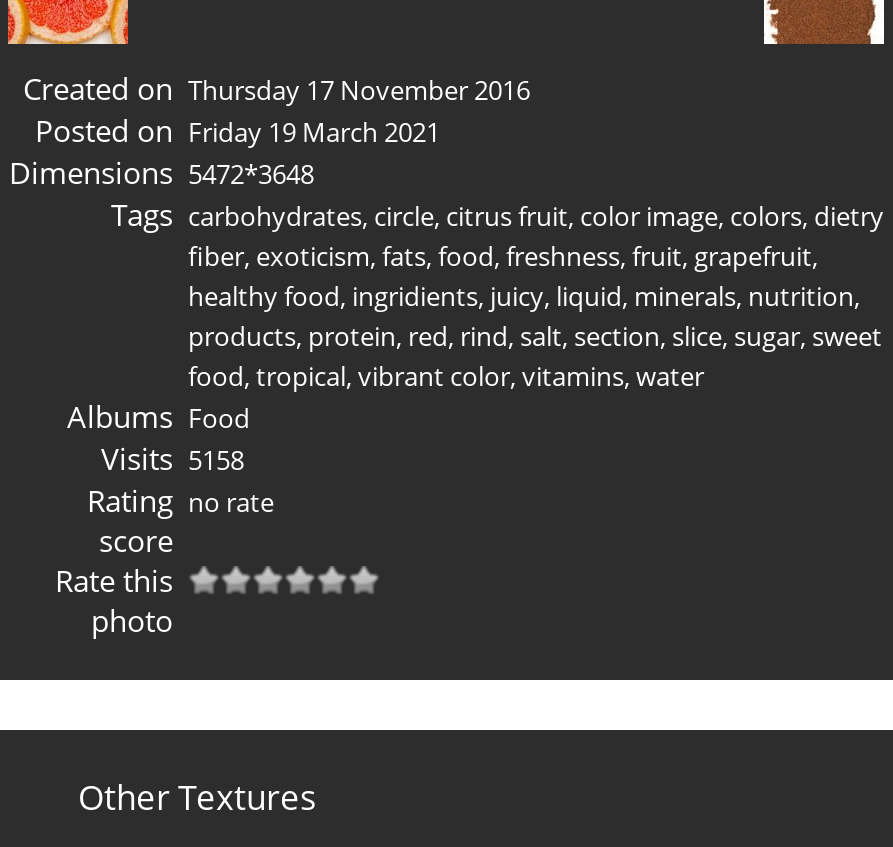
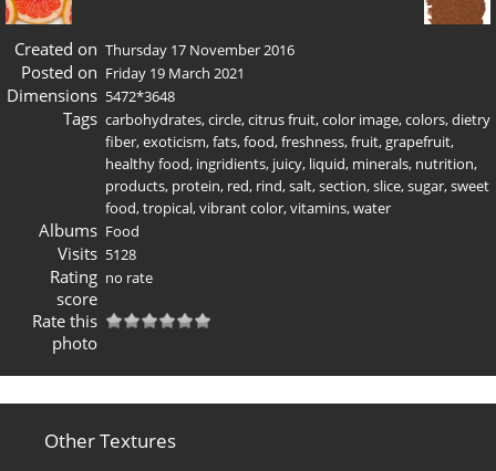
- Visits 5158
+ Visits 5128
